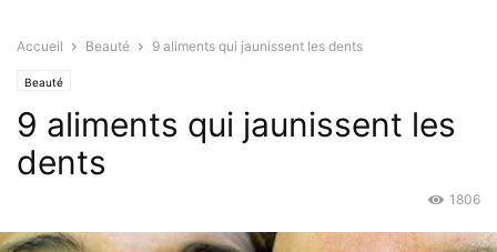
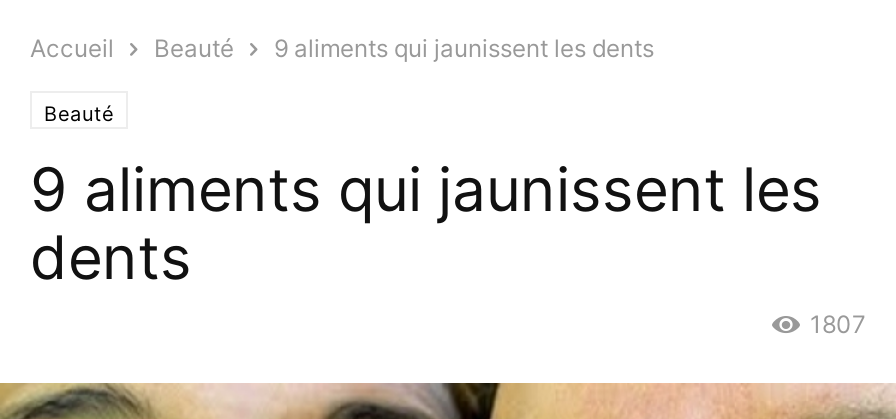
- 1806
+ 1807
